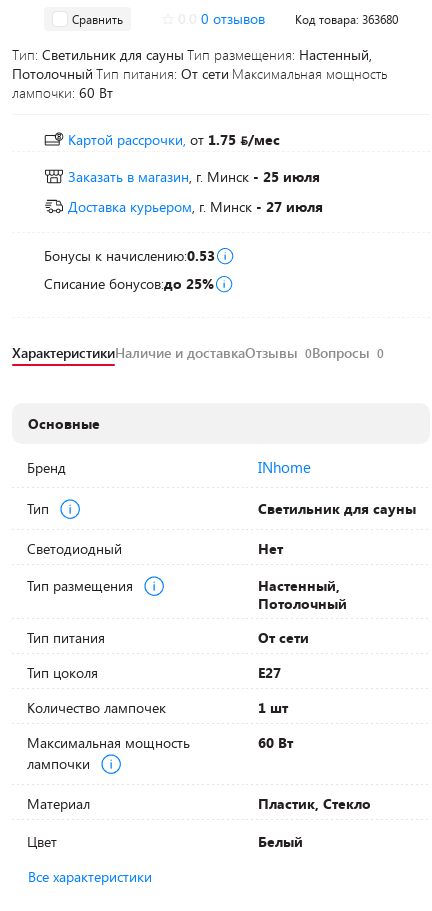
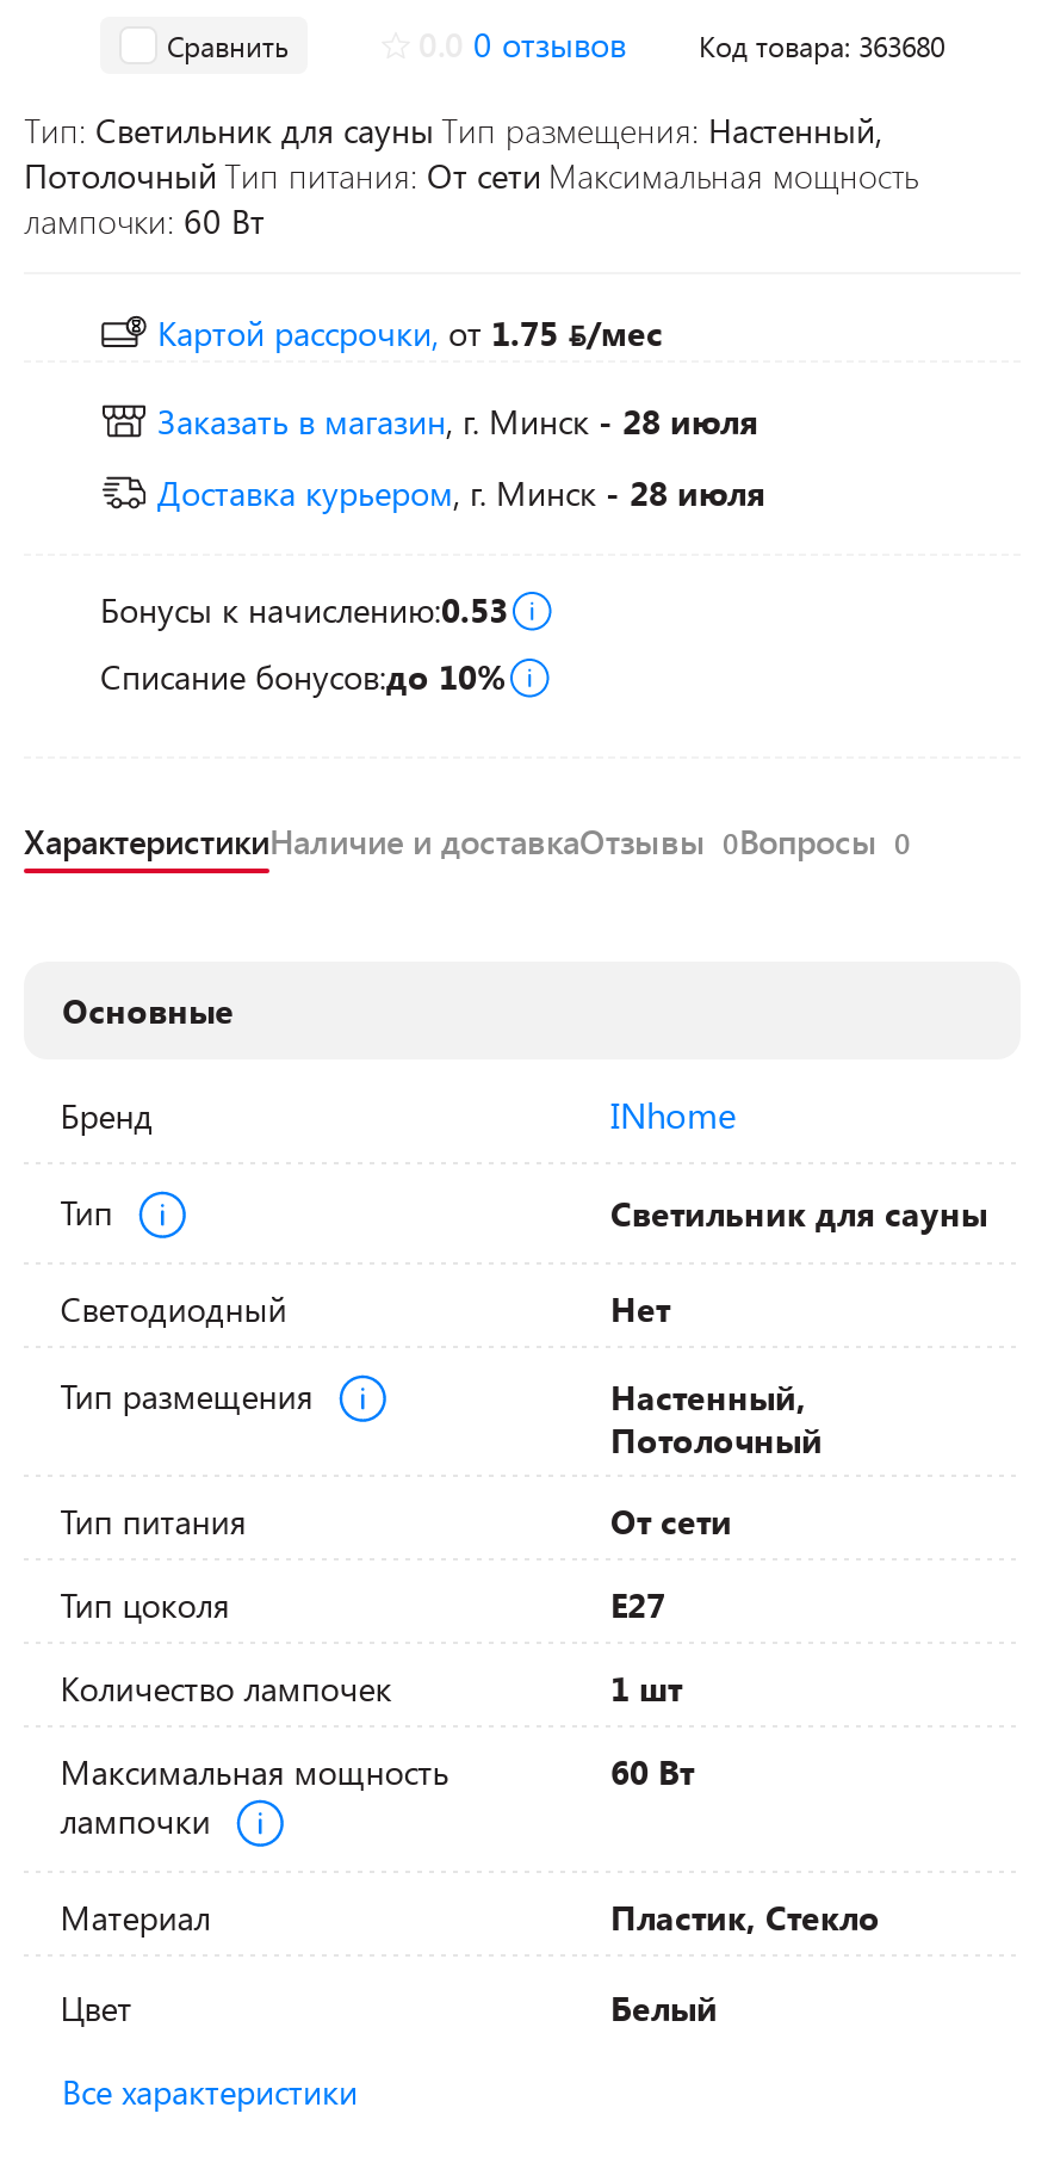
- Заказать в магазин, г. Минск - 25 июля
+ Заказать в магазин, г. Минск - 28 июля

- Доставка курьером, г. Минск - 27 июля
+ Доставка курьером, г. Минск - 28 июля

- Списание бонусов:до 25%
+ Списание бонусов:до 10%
